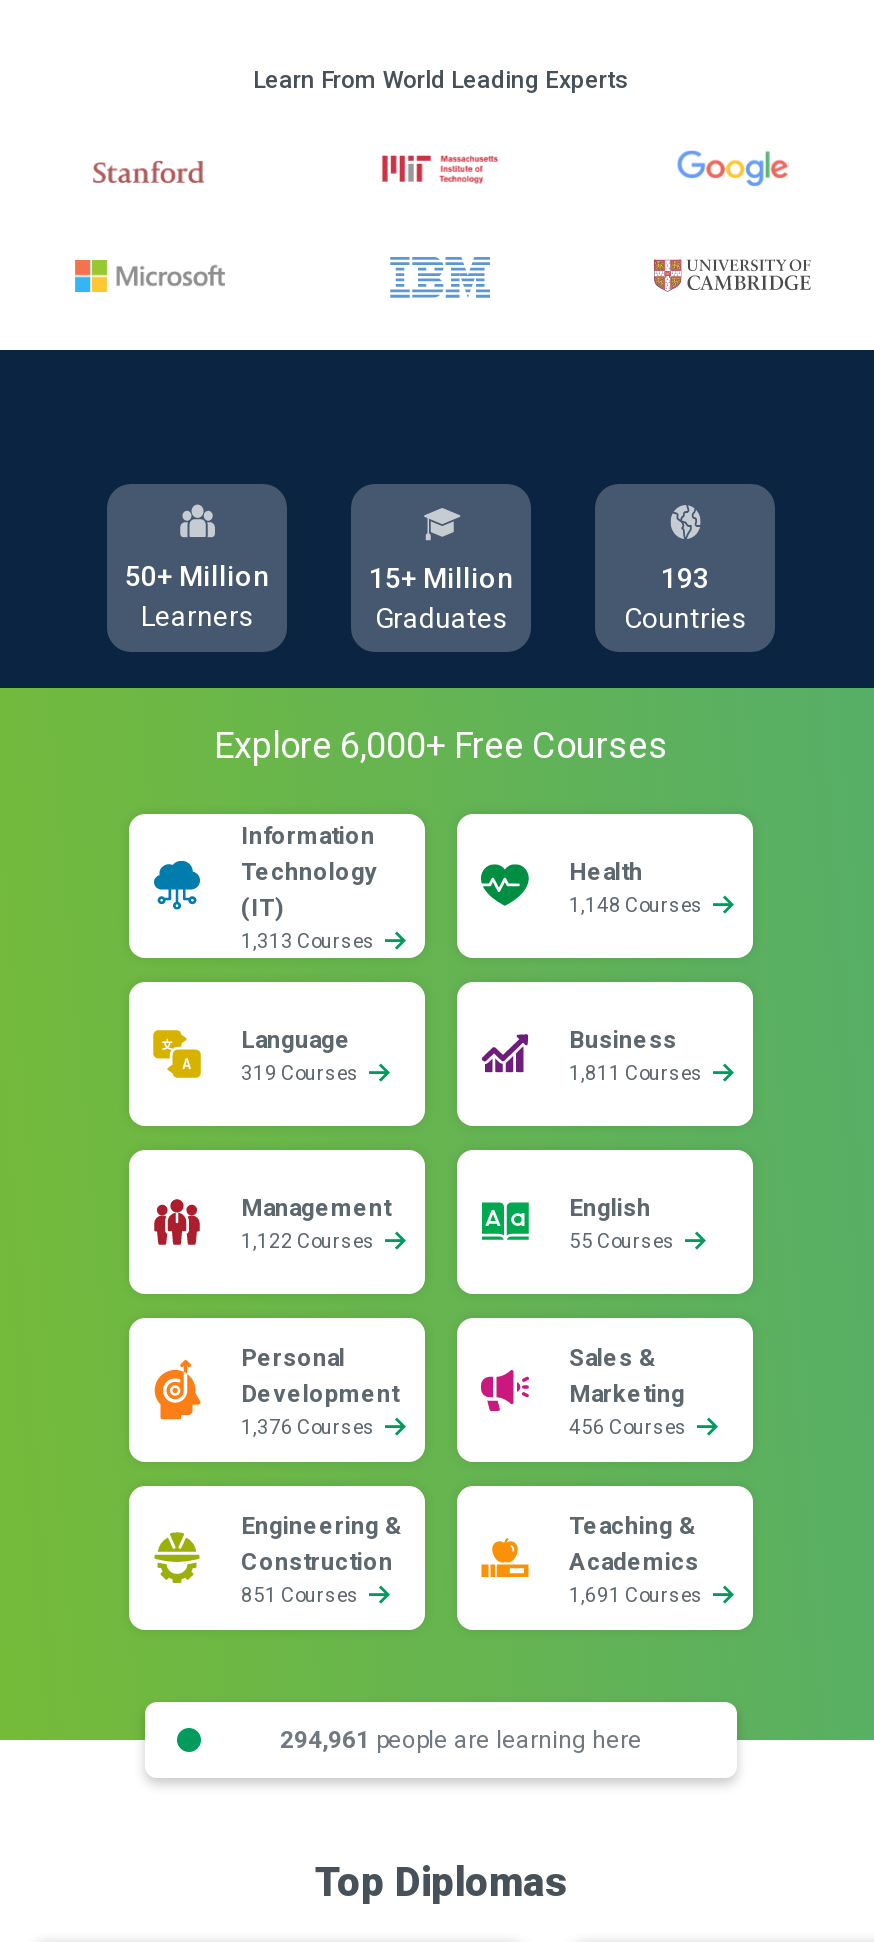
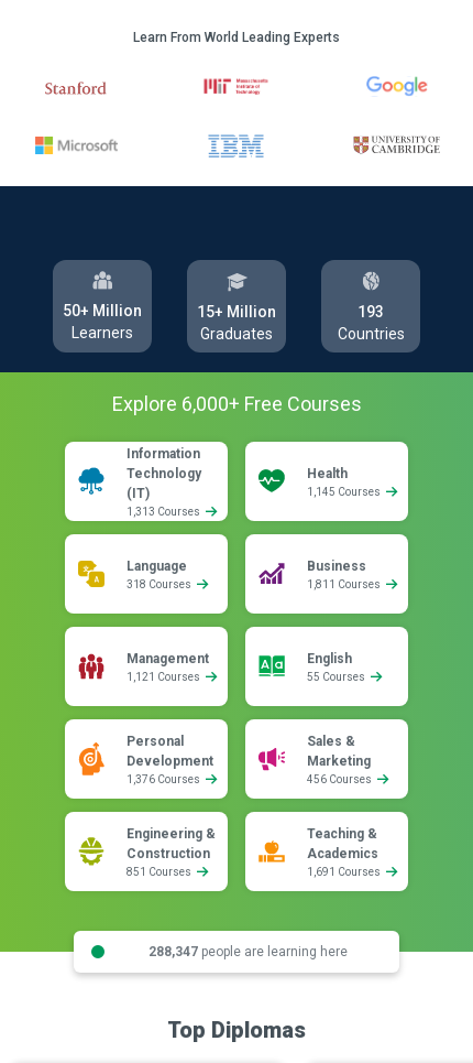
- 1,148 Courses
+ 1,145 Courses

- 319 Courses
+ 318 Courses

- 1,122 Courses
+ 1,121 Courses

- 294,961 people are learning here
+ 288,347 people are learning here
